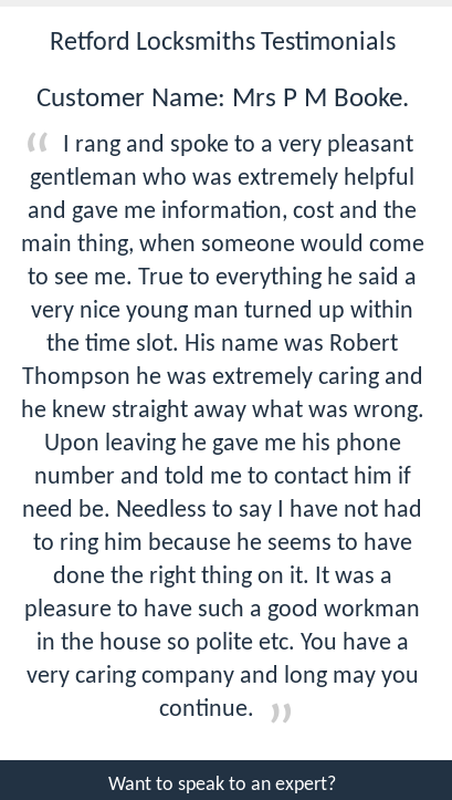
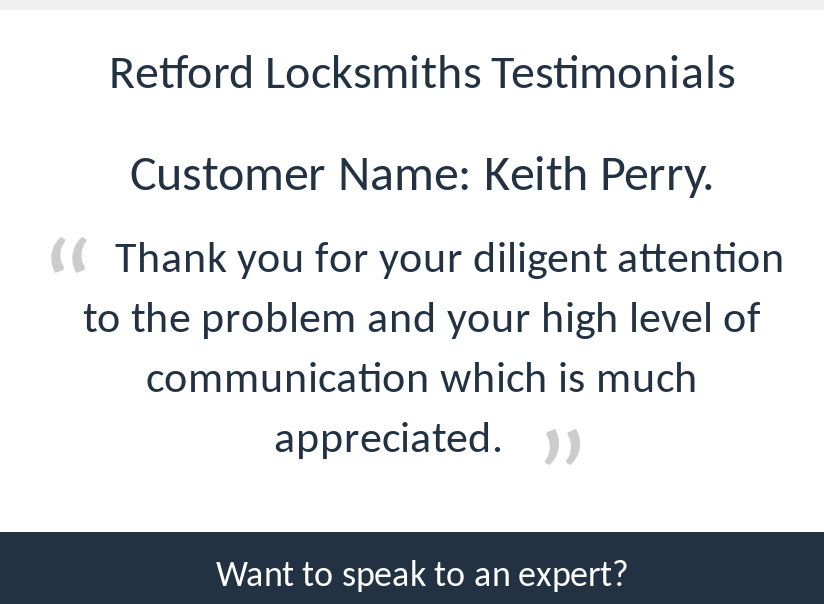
- Customer Name: Mrs P M Booke.
+ Customer Name: Keith Perry.

- I rang and spoke to a very pleasant
- gentleman who was extremely helpful
- and gave me information, cost and the
- main thing, when someone would come
- to see me. True to everything he said a
- very nice young man turned up within
- the time slot. His name was Robert
- Thompson he was extremely caring and
- he knew straight away what was wrong.
- Upon leaving he gave me his phone
- number and told me to contact him if
- need be. Needless to say I have not had
- to ring him because he seems to have
- done the right thing on it. It was a
- pleasure to have such a good workman
- in the house so polite etc. You have a
- very caring company and long may you
- continue.
+ Thank you for your diligent attention
+ to the problem and your high level of
+ communication which is much
+ appreciated.
